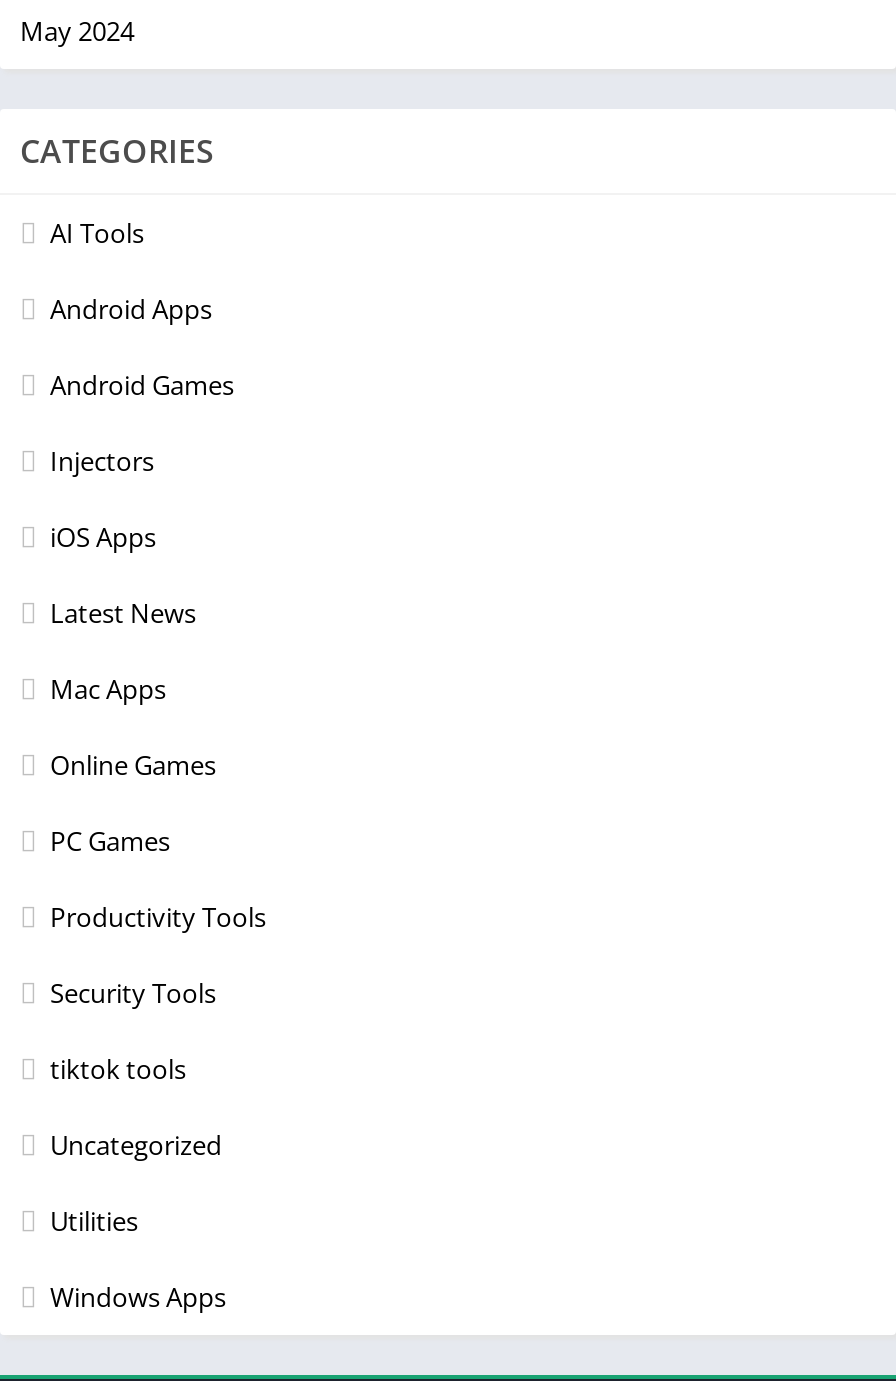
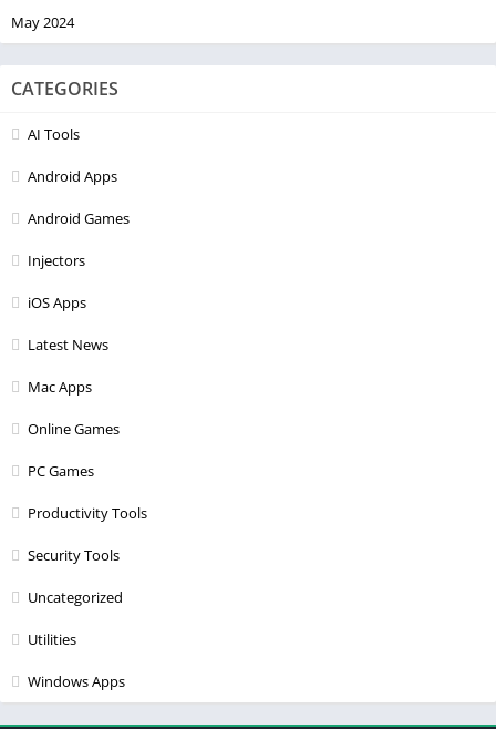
- tiktok tools
